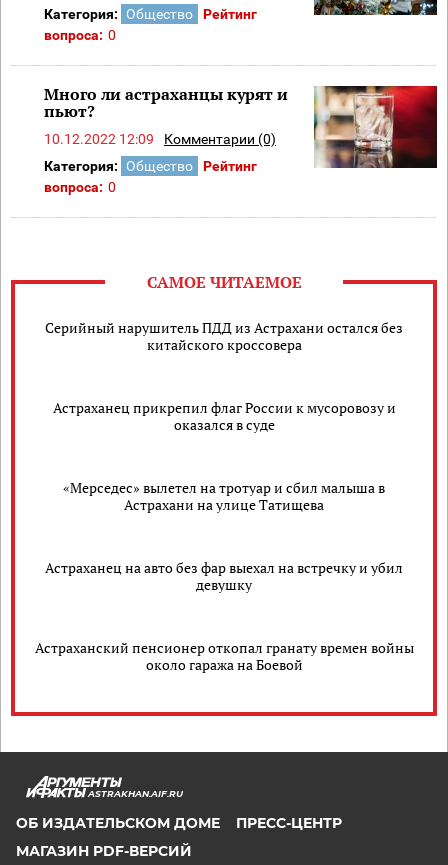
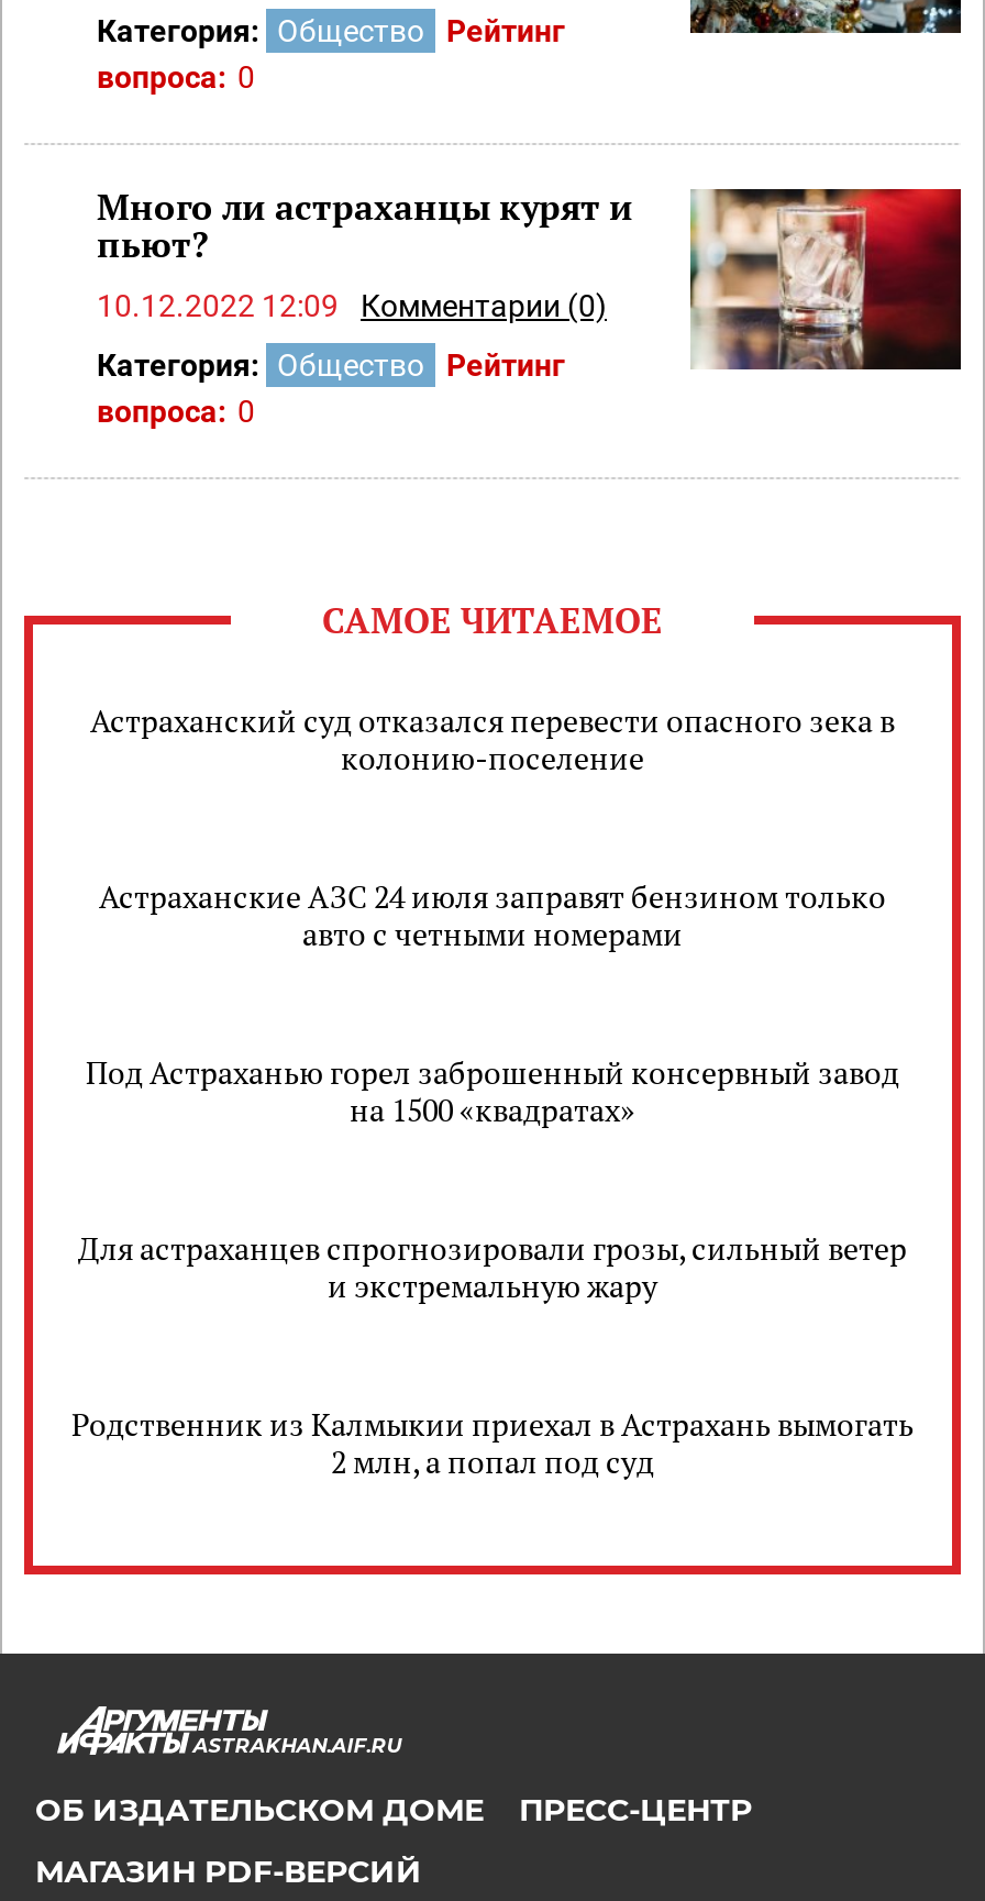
- Серийный нарушитель ПДД из Астрахани остался без
- китайского кроссовера
+ Астраханский суд отказался перевести опасного зека в
+ колонию-поселение

- Астраханец прикрепил флаг России к мусоровозу и
- оказался в суде
+ Астраханские АЗС 24 июля заправят бензином только
+ авто с четными номерами

- «Мерседес» вылетел на тротуар и сбил малыша в
- Астрахани на улице Татищева
+ Под Астраханью горел заброшенный консервный завод
+ на 1500 «квадратах»

- Астраханец на авто без фар выехал на встречку и убил
- девушку
+ Для астраханцев спрогнозировали грозы, сильный ветер
+ и экстремальную жару

- Астраханский пенсионер откопал гранату времен войны
- около гаража на Боевой
+ Родственник из Калмыкии приехал в Астрахань вымогать
+ 2 млн, а попал под суд
